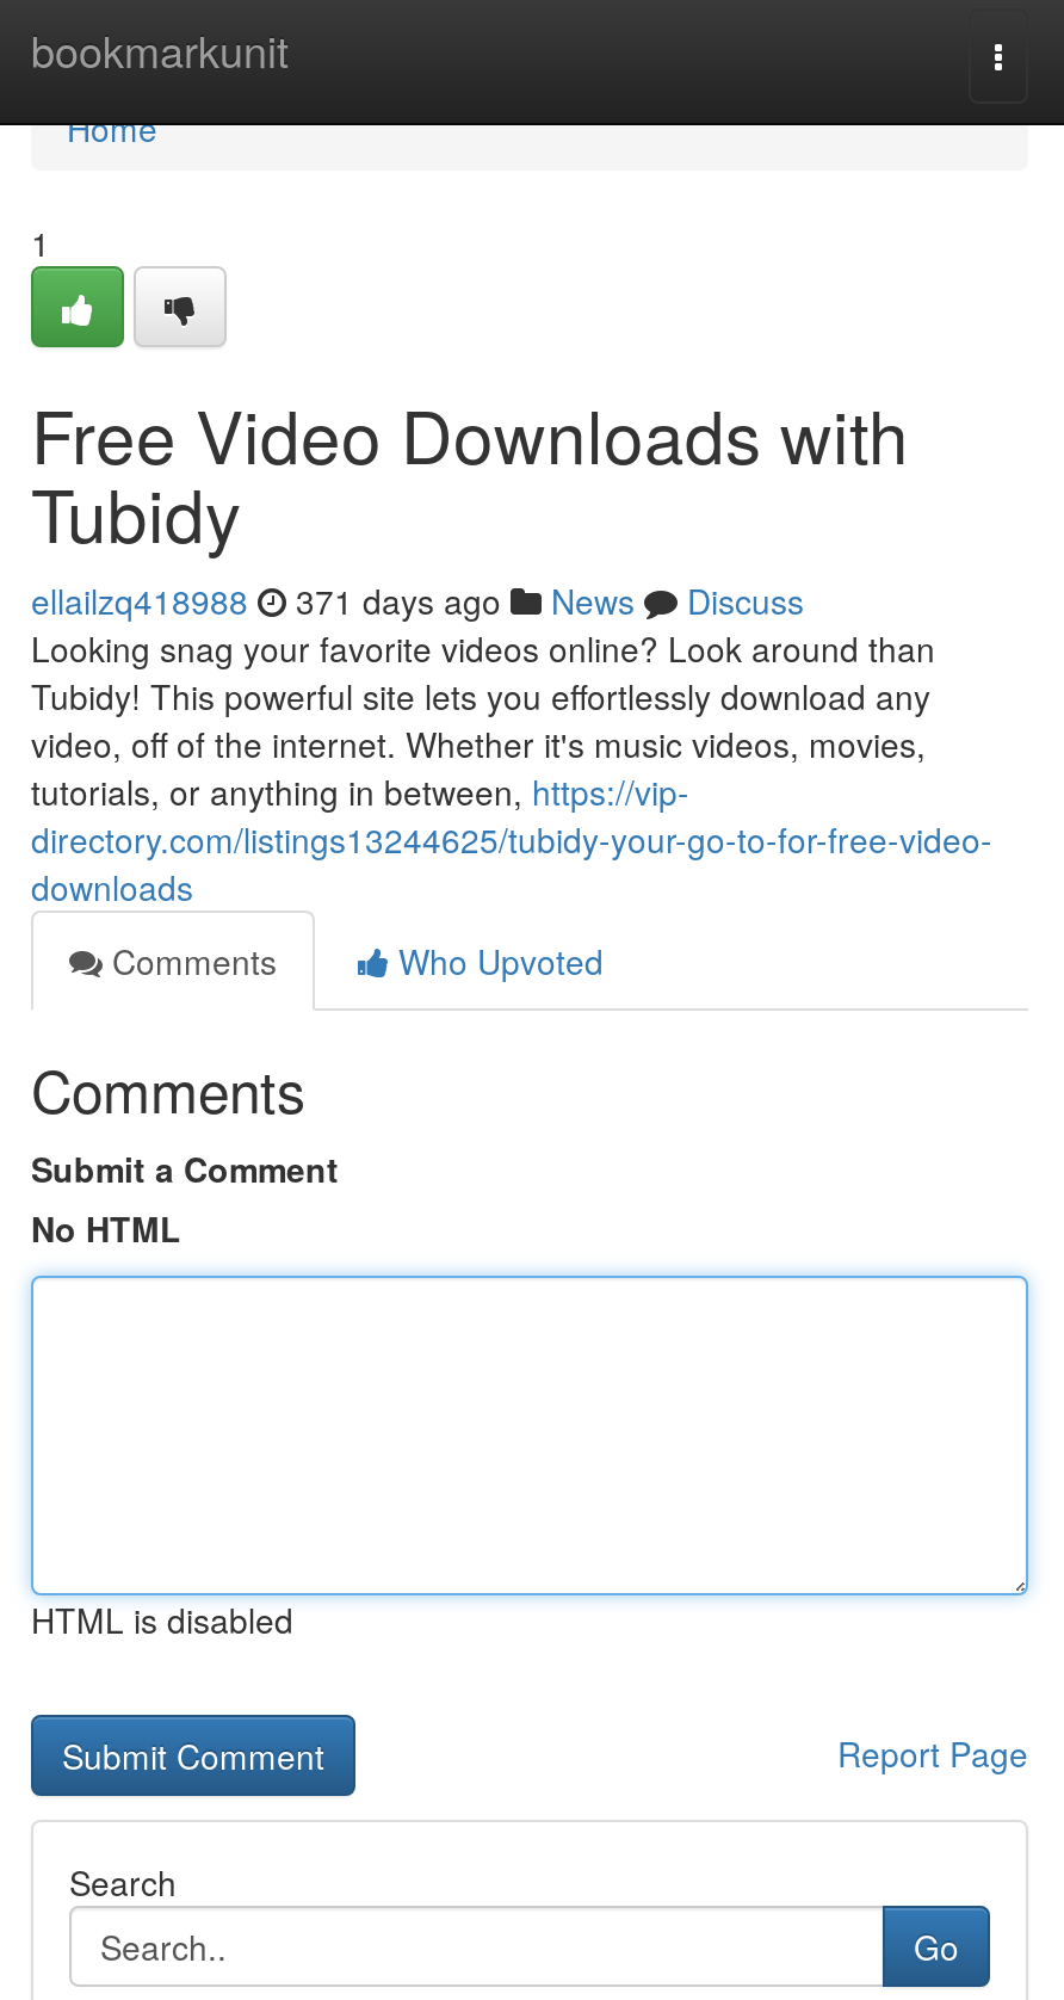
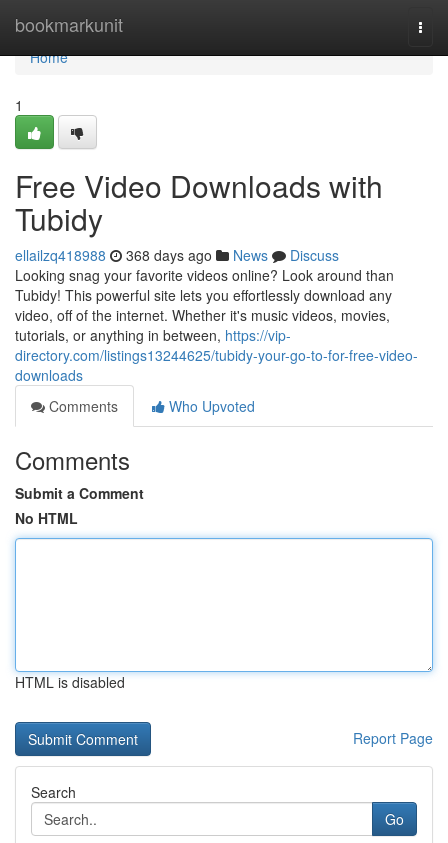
- ellailzq418988 371 days ago News Discuss
+ ellailzq418988 368 days ago News Discuss
